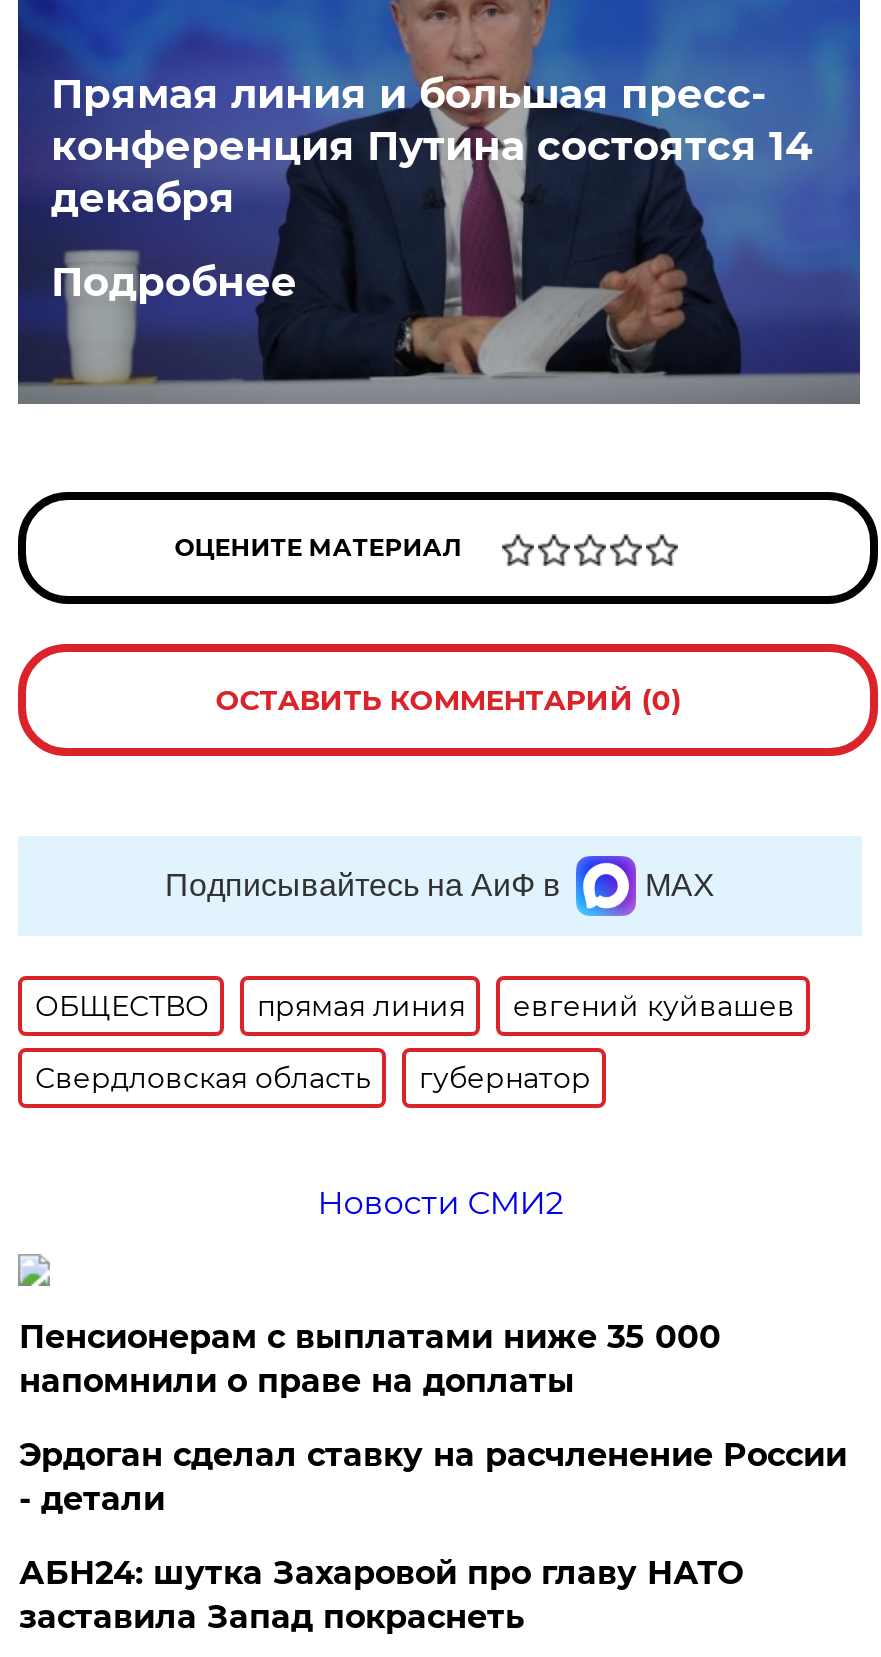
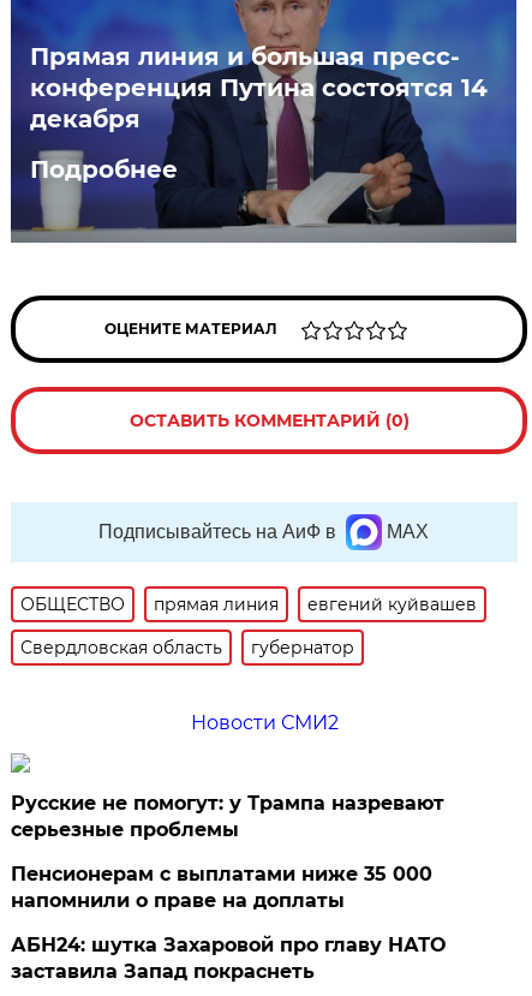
+ Русские не помогут: у Трампа назревают
+ серьезные проблемы

moved down: Пенсионерам с выплатами ниже 35 000 | напомнили о праве на доплаты

- Эрдоган сделал ставку на расчленение России
- - детали
